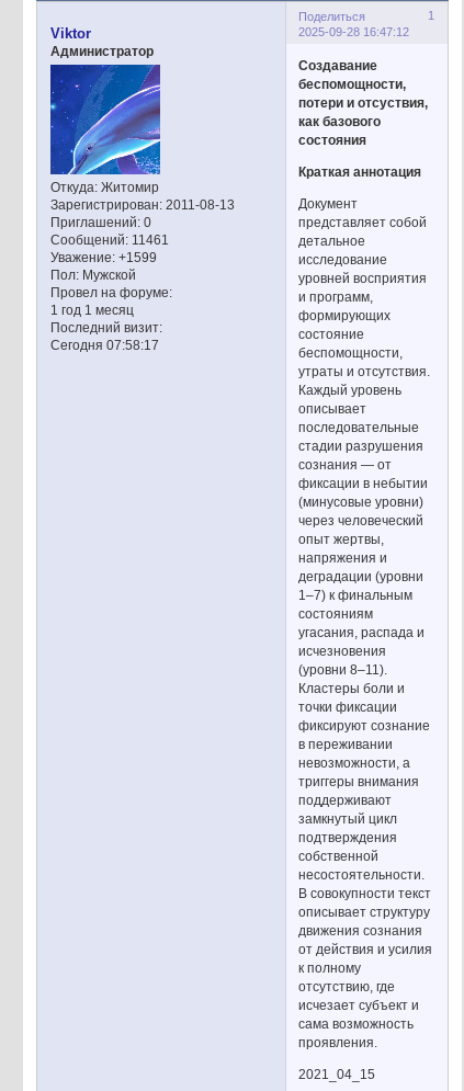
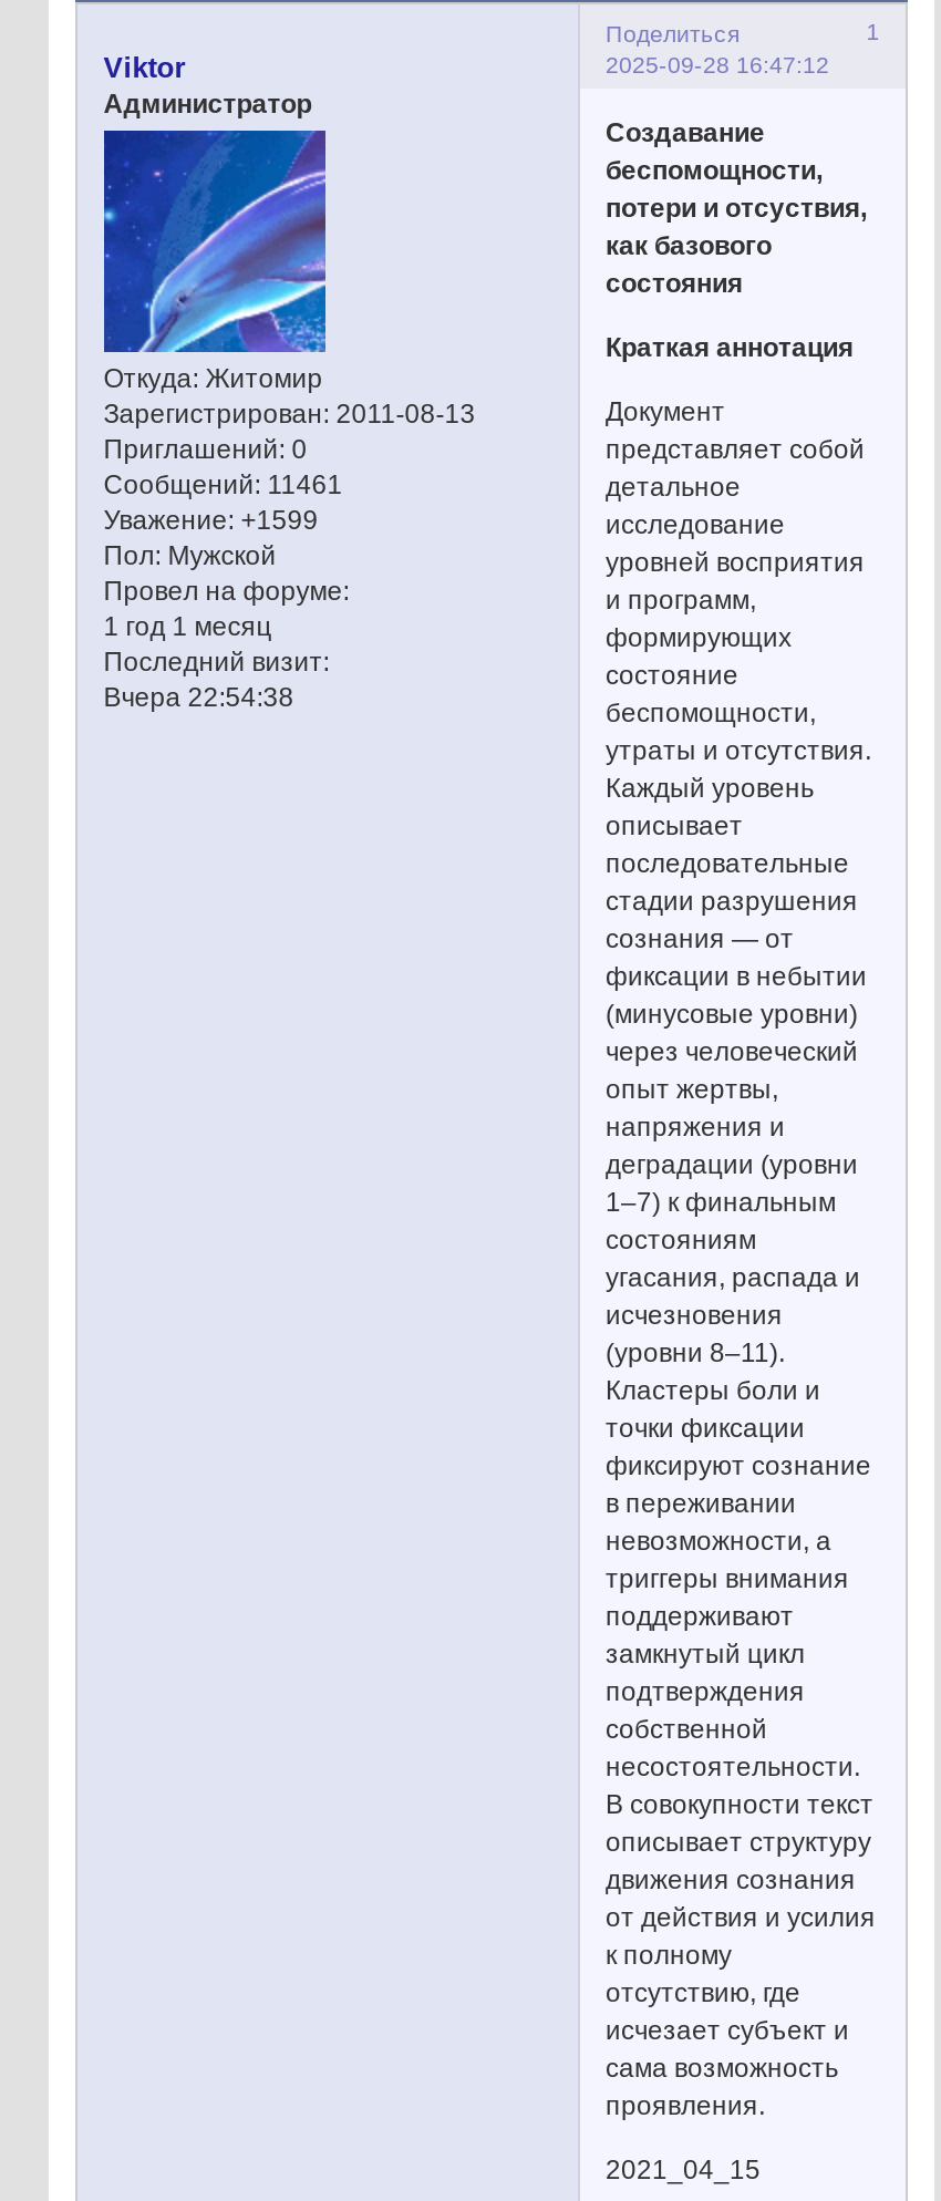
- Сегодня 07:58:17
+ Вчера 22:54:38
